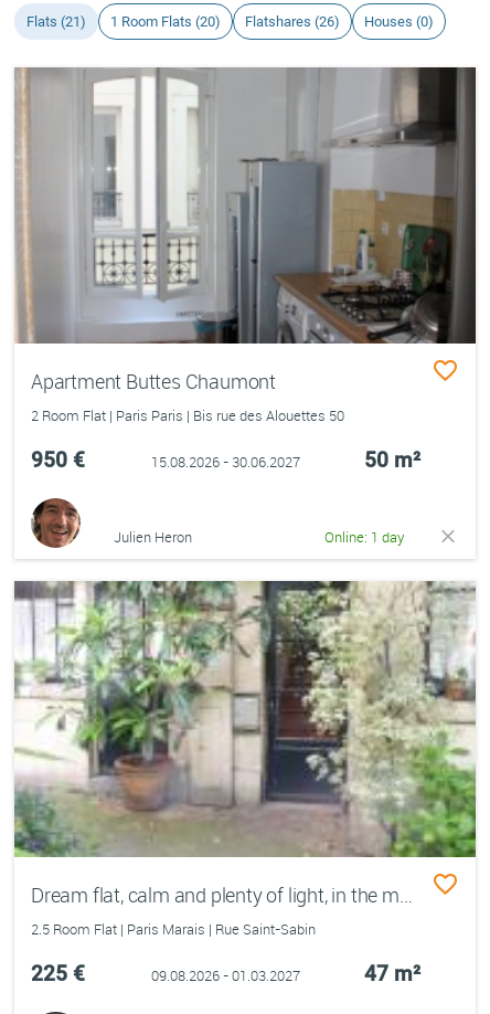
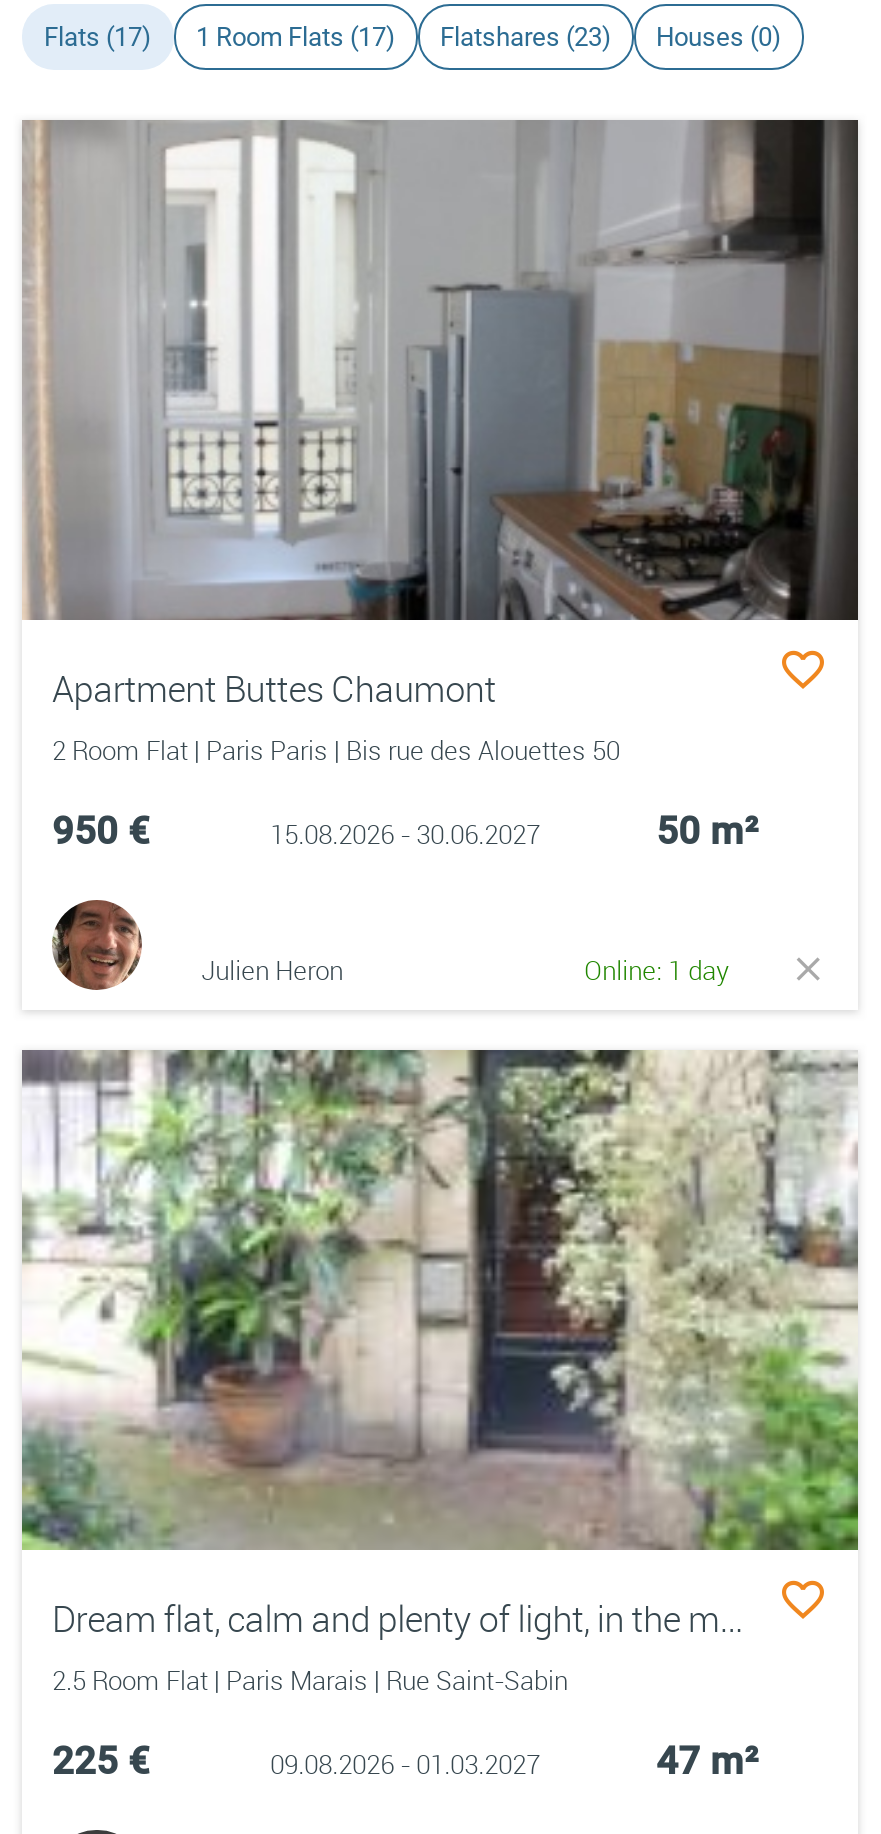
- Flats (21)
- 1 Room Flats (20)
- Flatshares (26)
+ Flats (17)
+ 1 Room Flats (17)
+ Flatshares (23)
